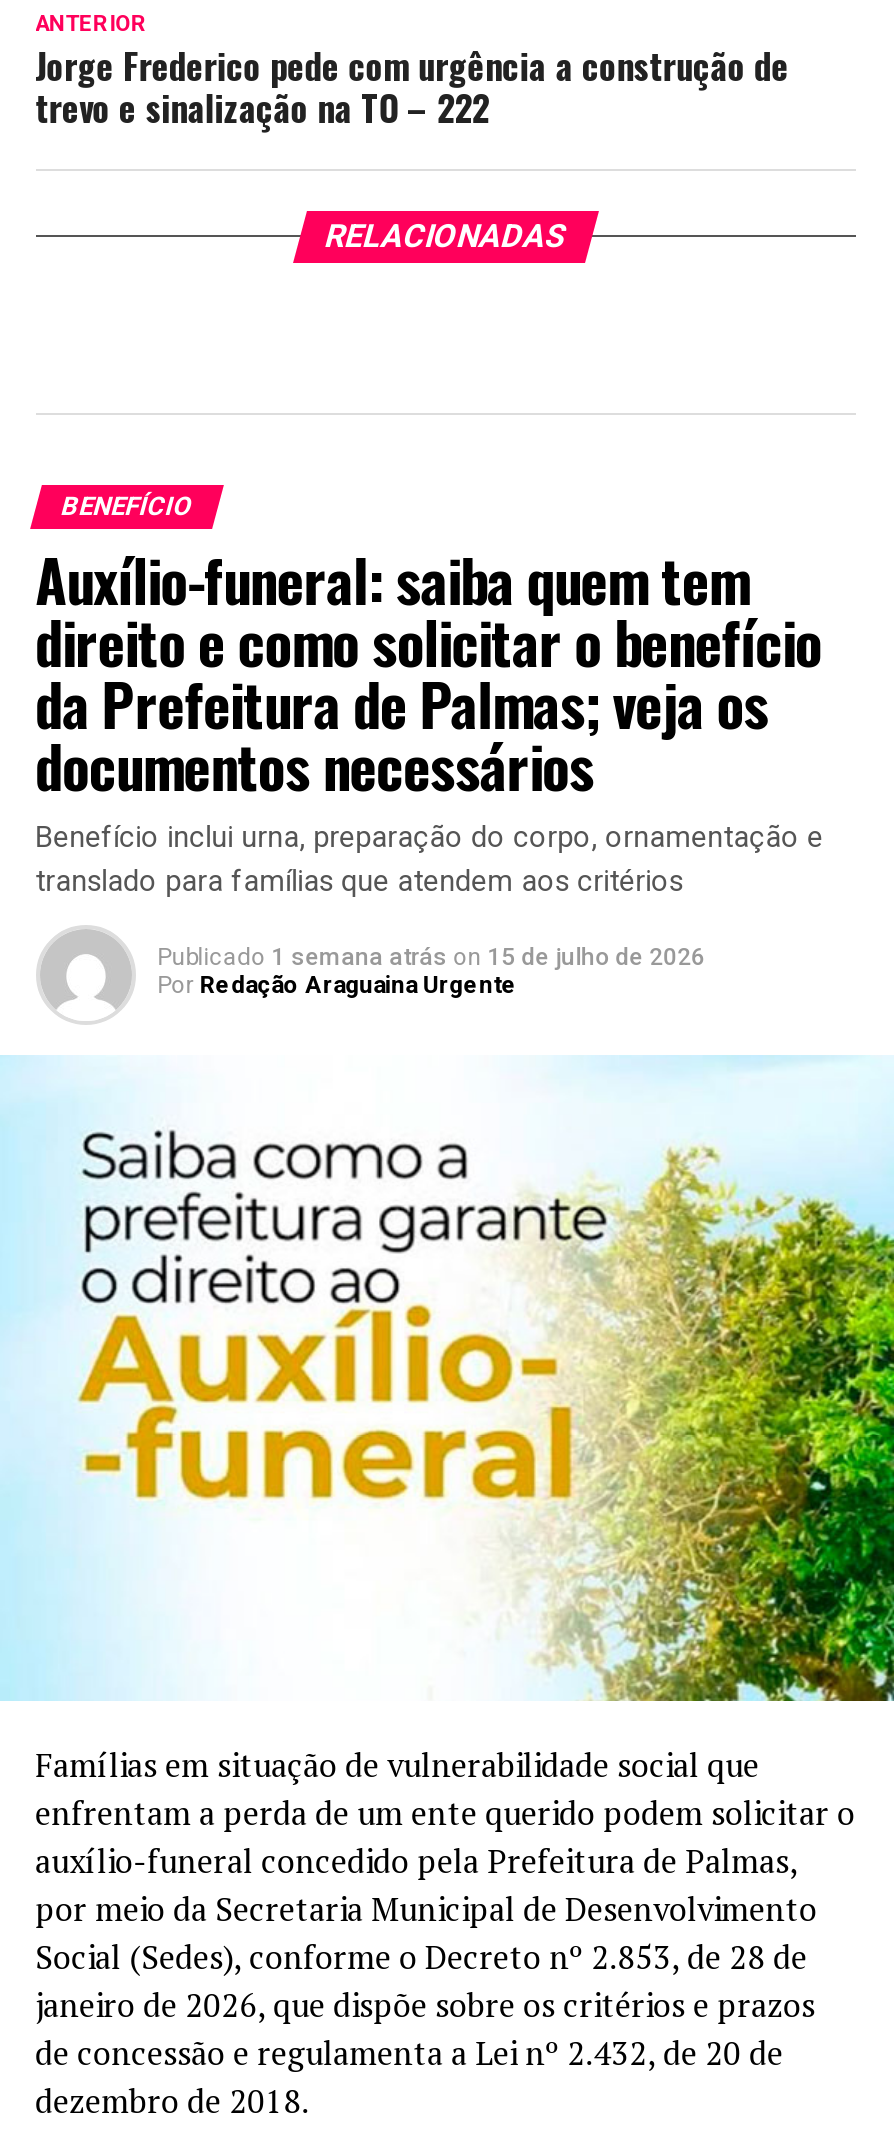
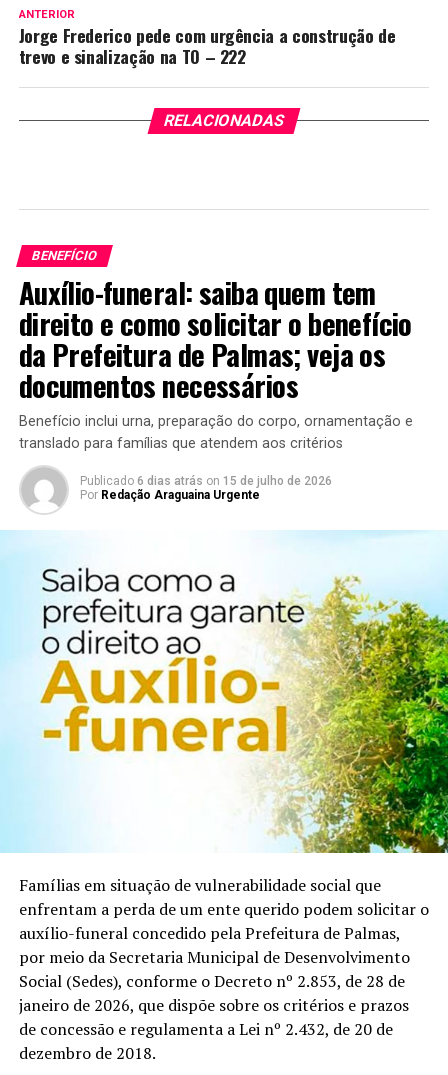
- Publicado 1 semana atrás on 15 de julho de 2026
+ Publicado 6 dias atrás on 15 de julho de 2026
